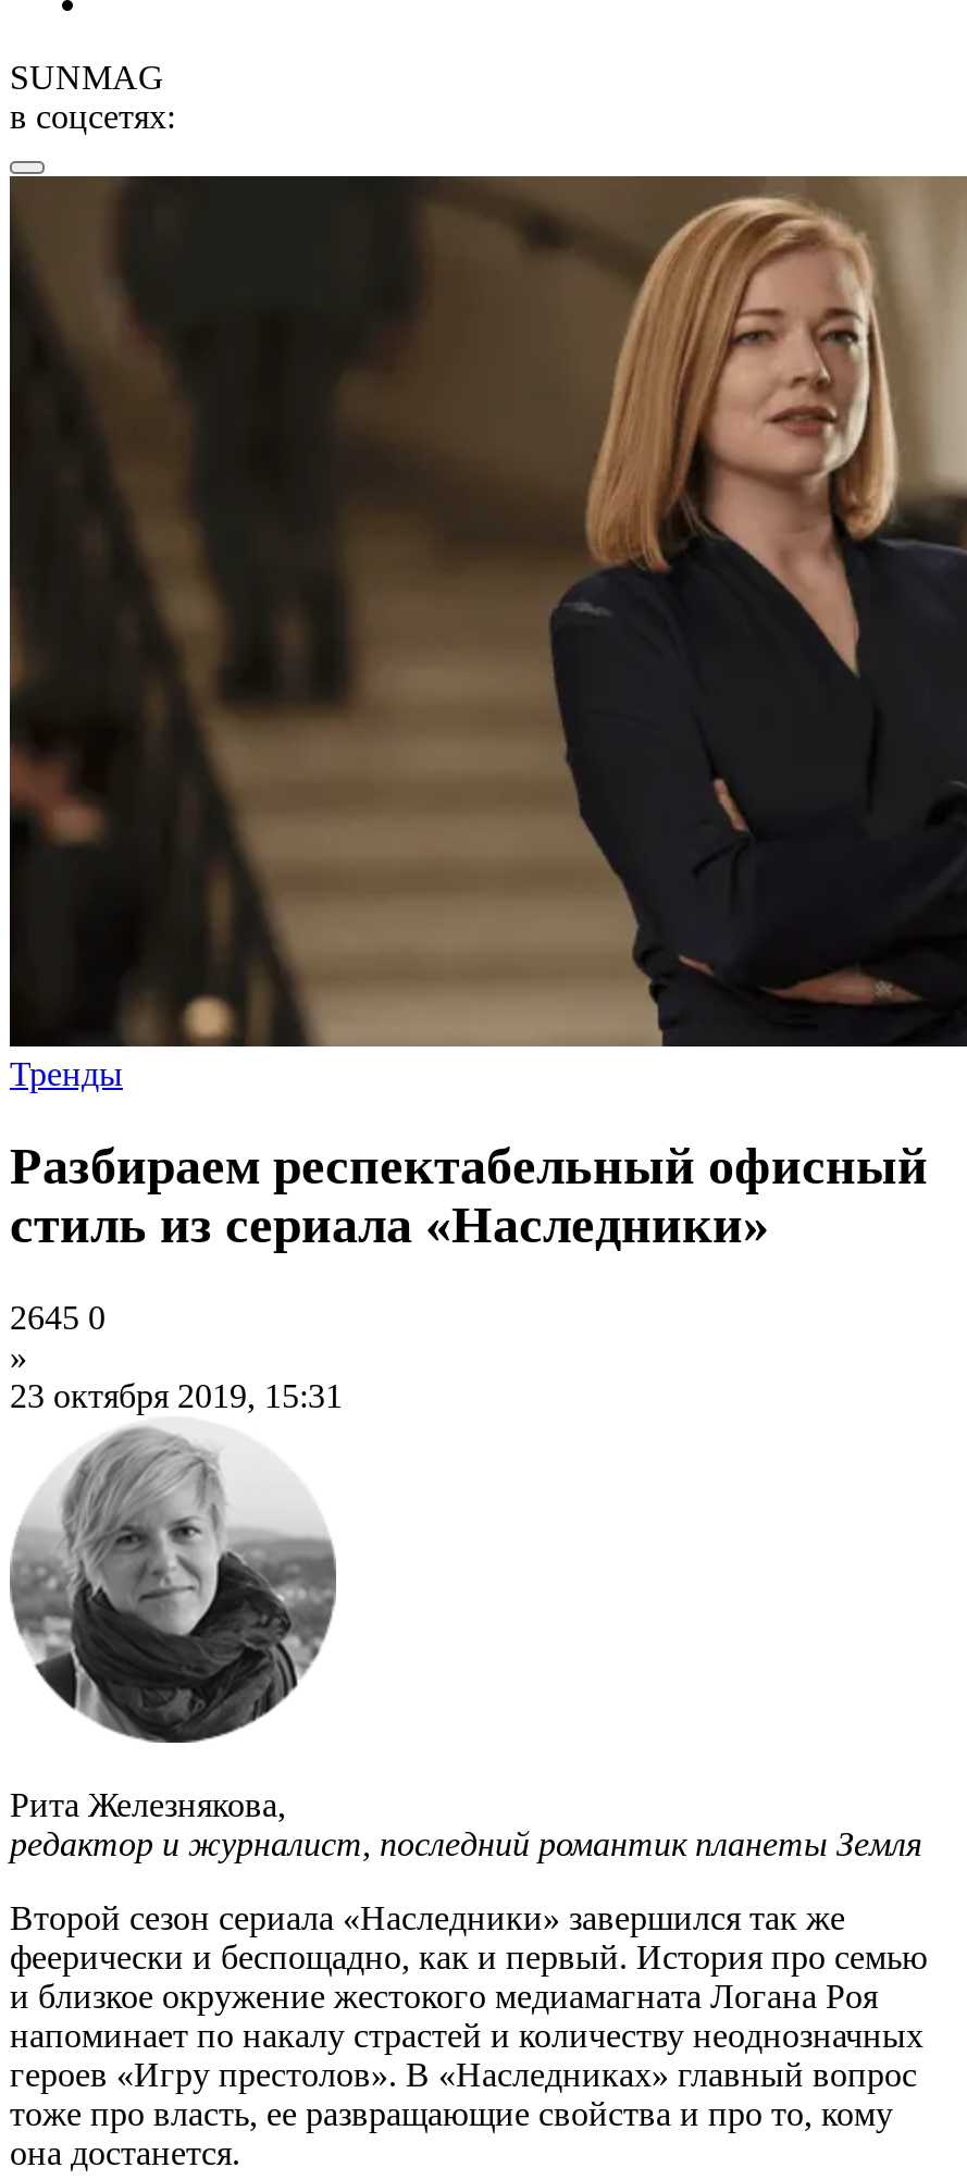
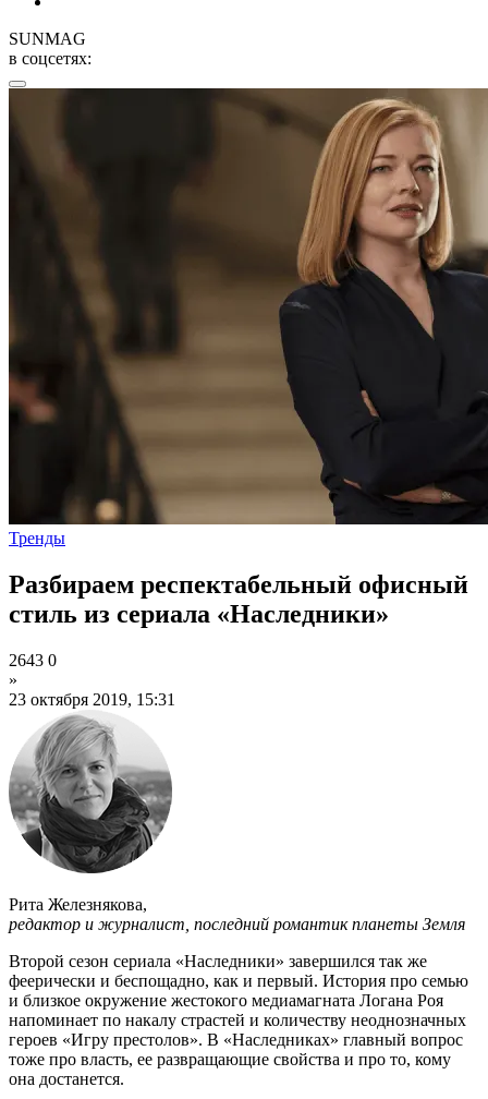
- 2645 0
+ 2643 0
